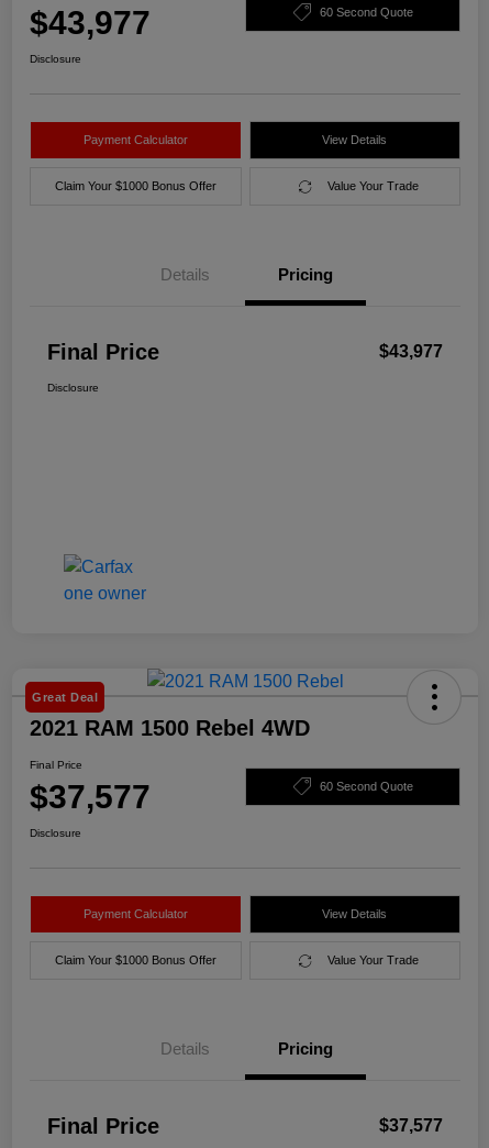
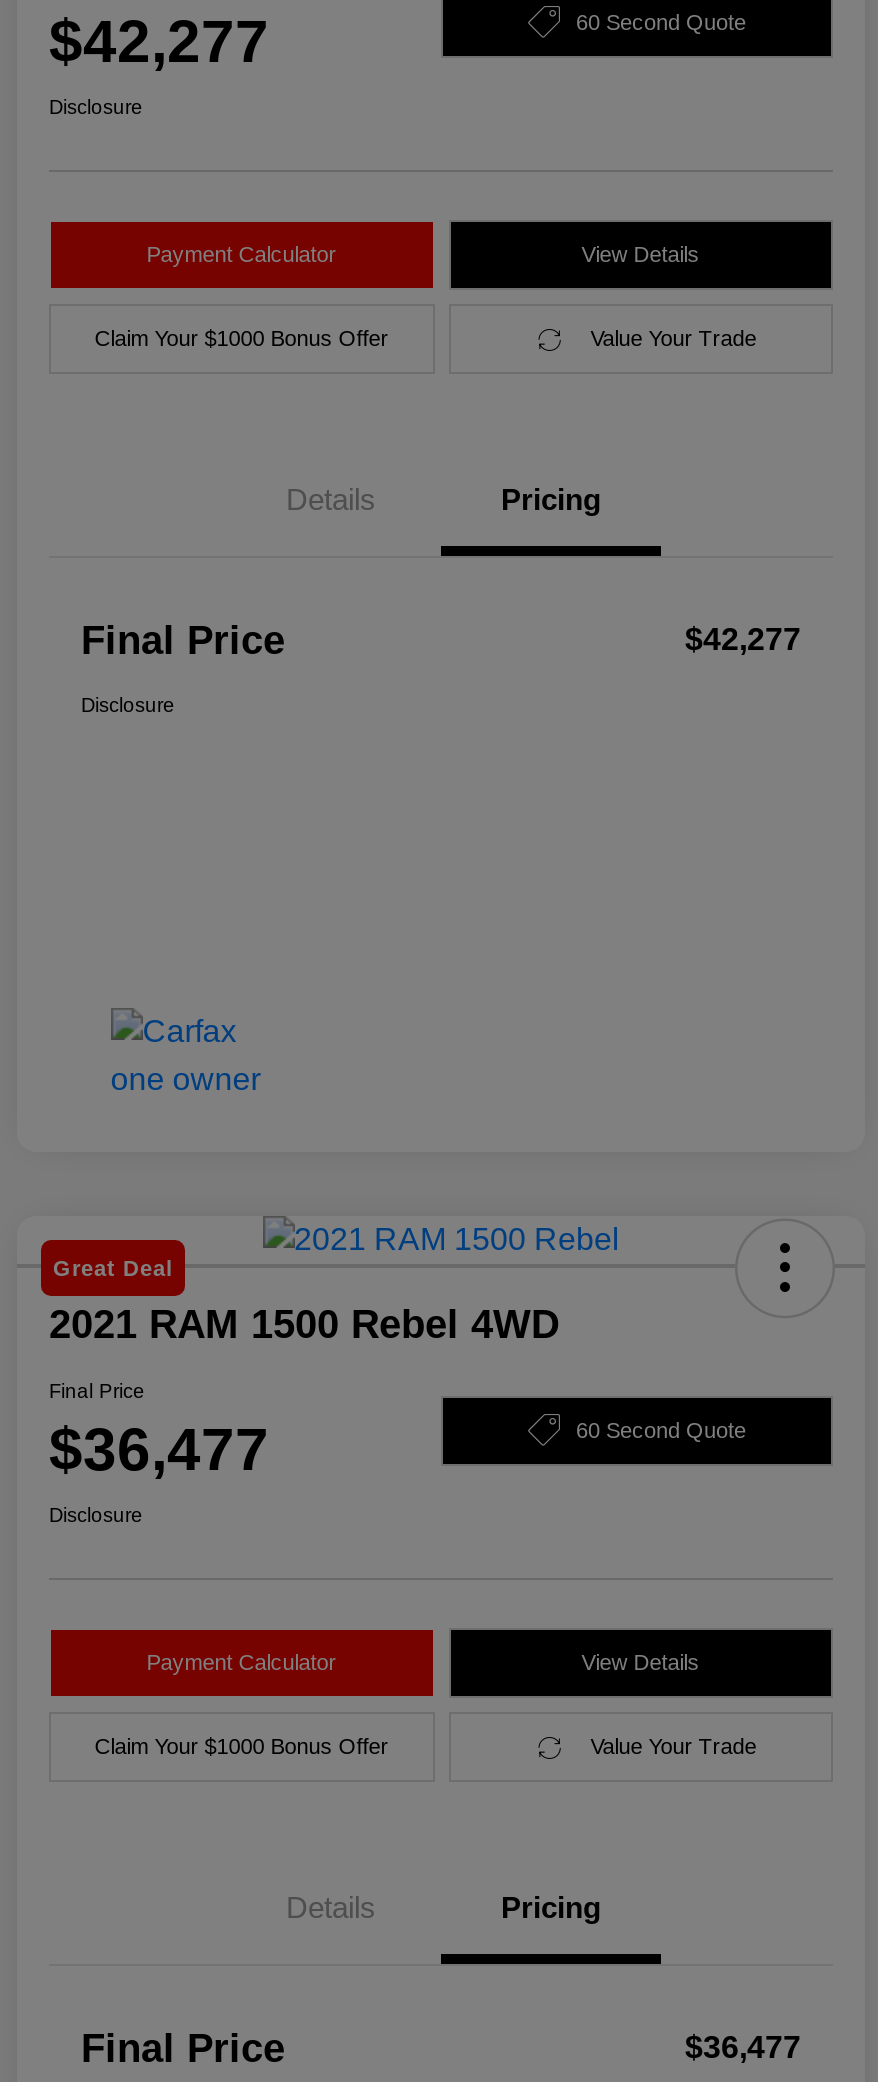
- $43,977
+ $42,277

- $43,977
+ $42,277

- $37,577
+ $36,477

- $37,577
+ $36,477
